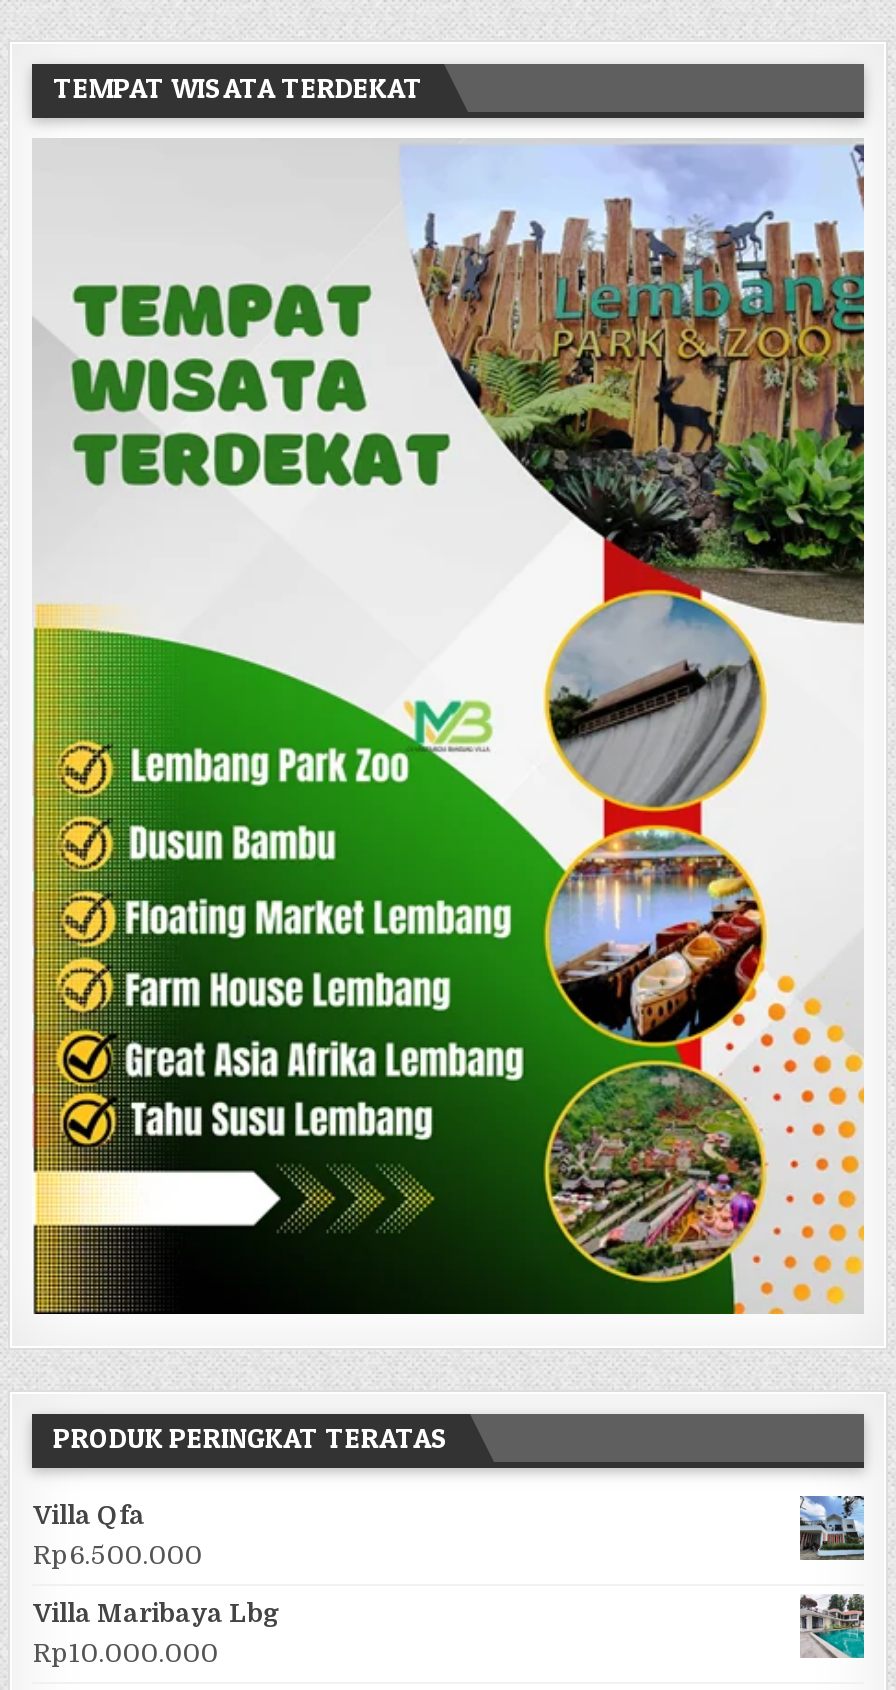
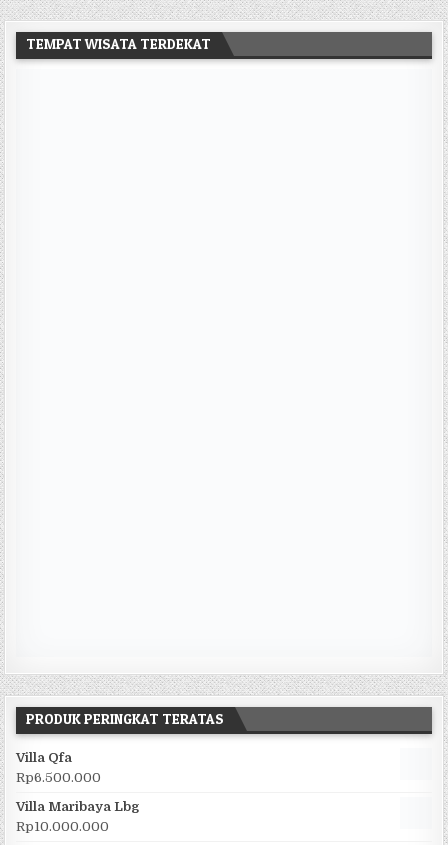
- [image]

- [image]

- [image]
